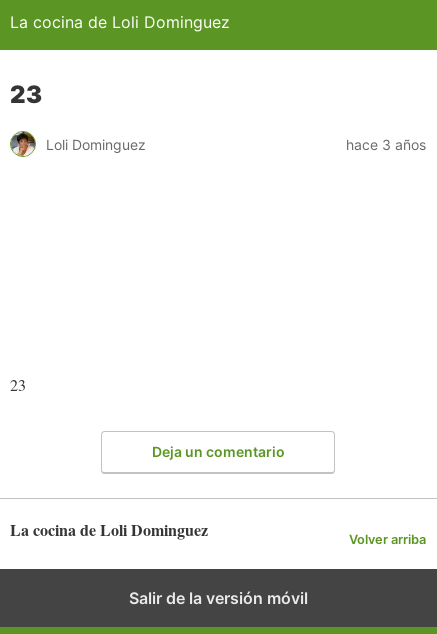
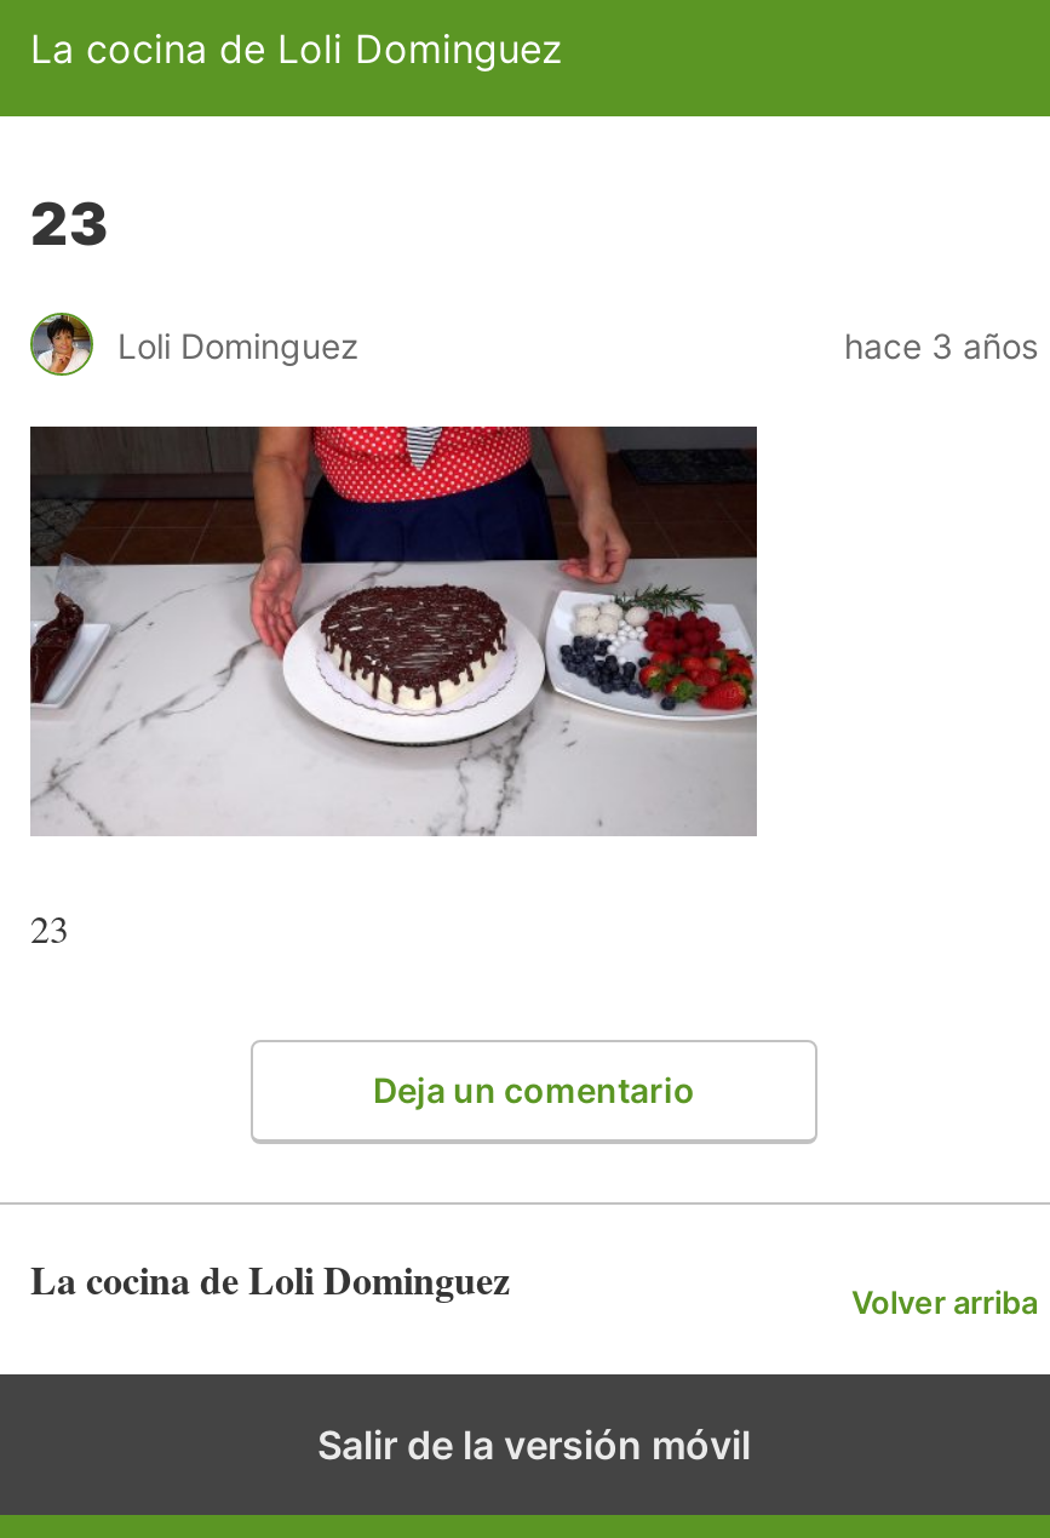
+ [image]
